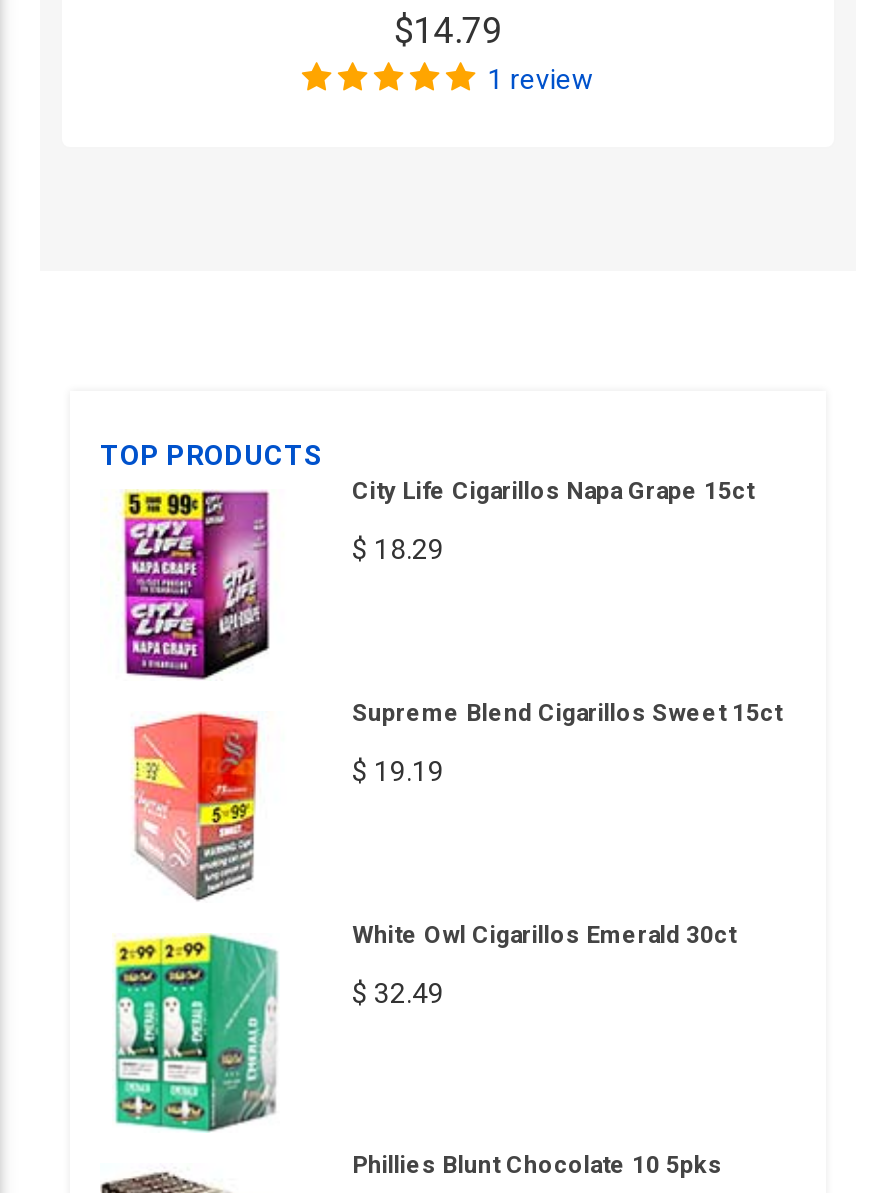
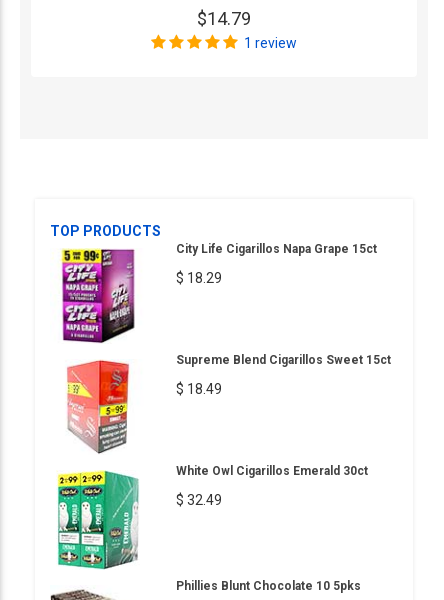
- $ 19.19
+ $ 18.49
